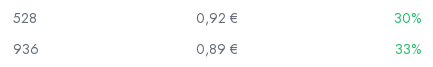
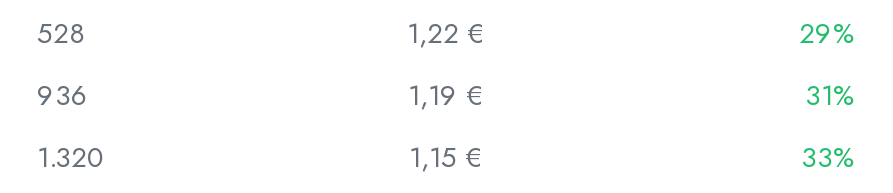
- 0,92 €
+ 1,22 €

- 30%
+ 29%

- 0,89 €
+ 1,19 €
+ 31%
+ 1.320
+ 1,15 €
